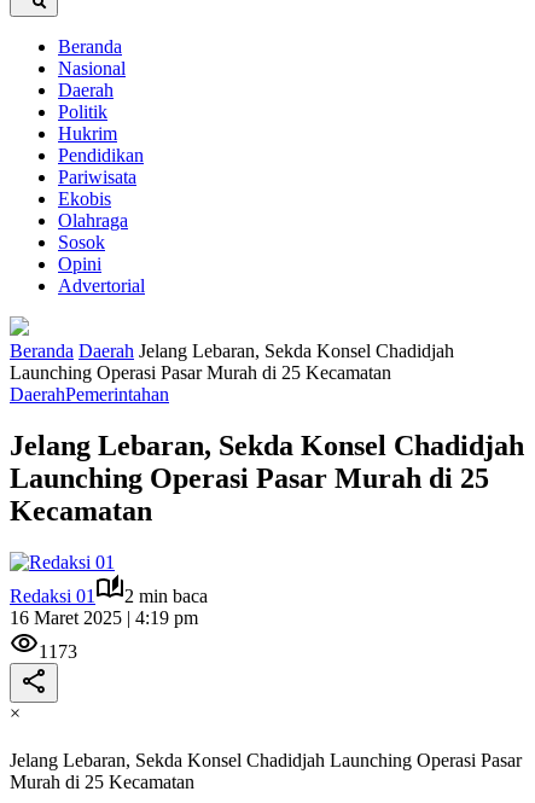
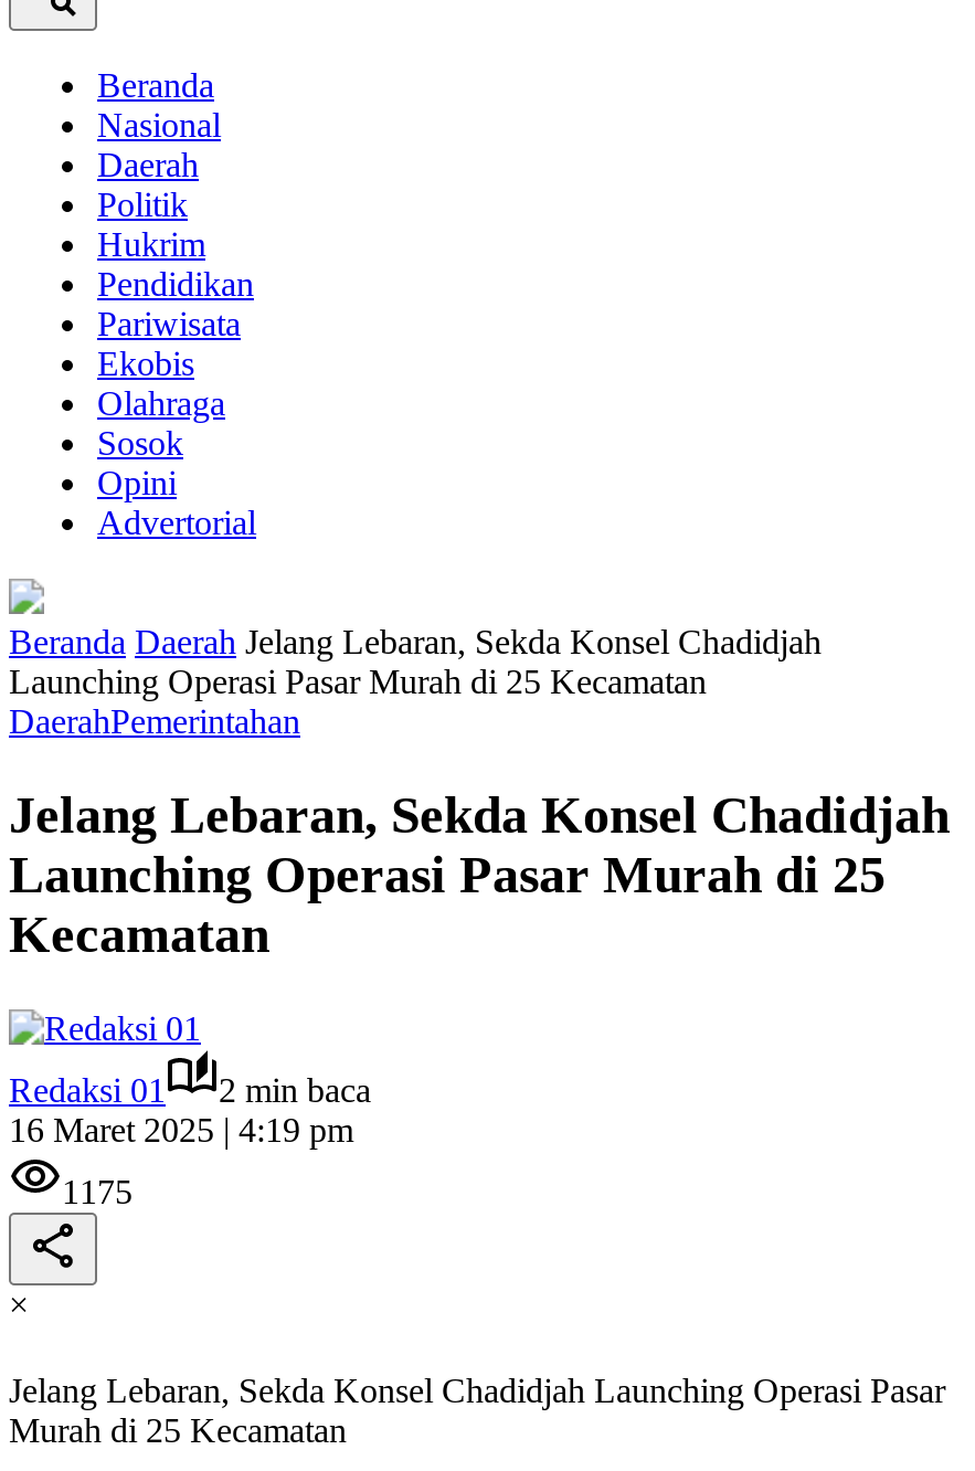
- 1173
+ 1175
